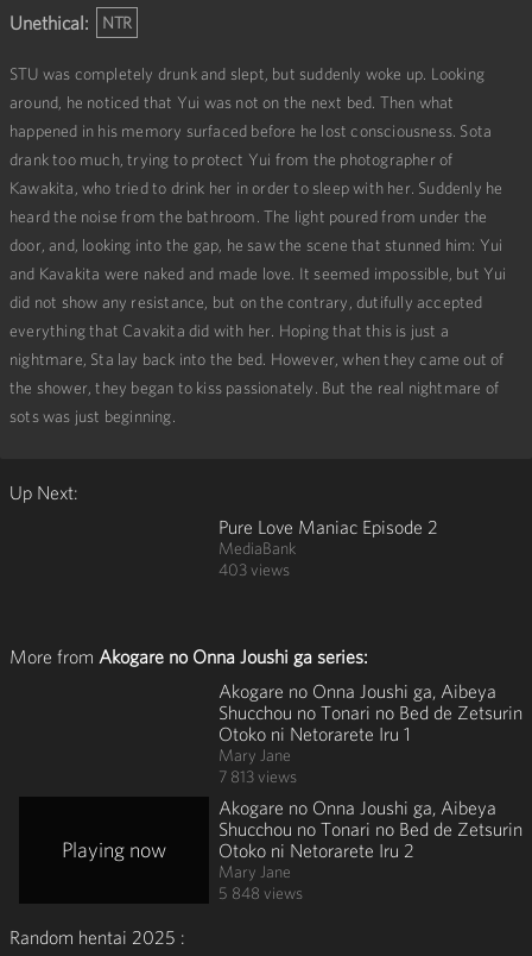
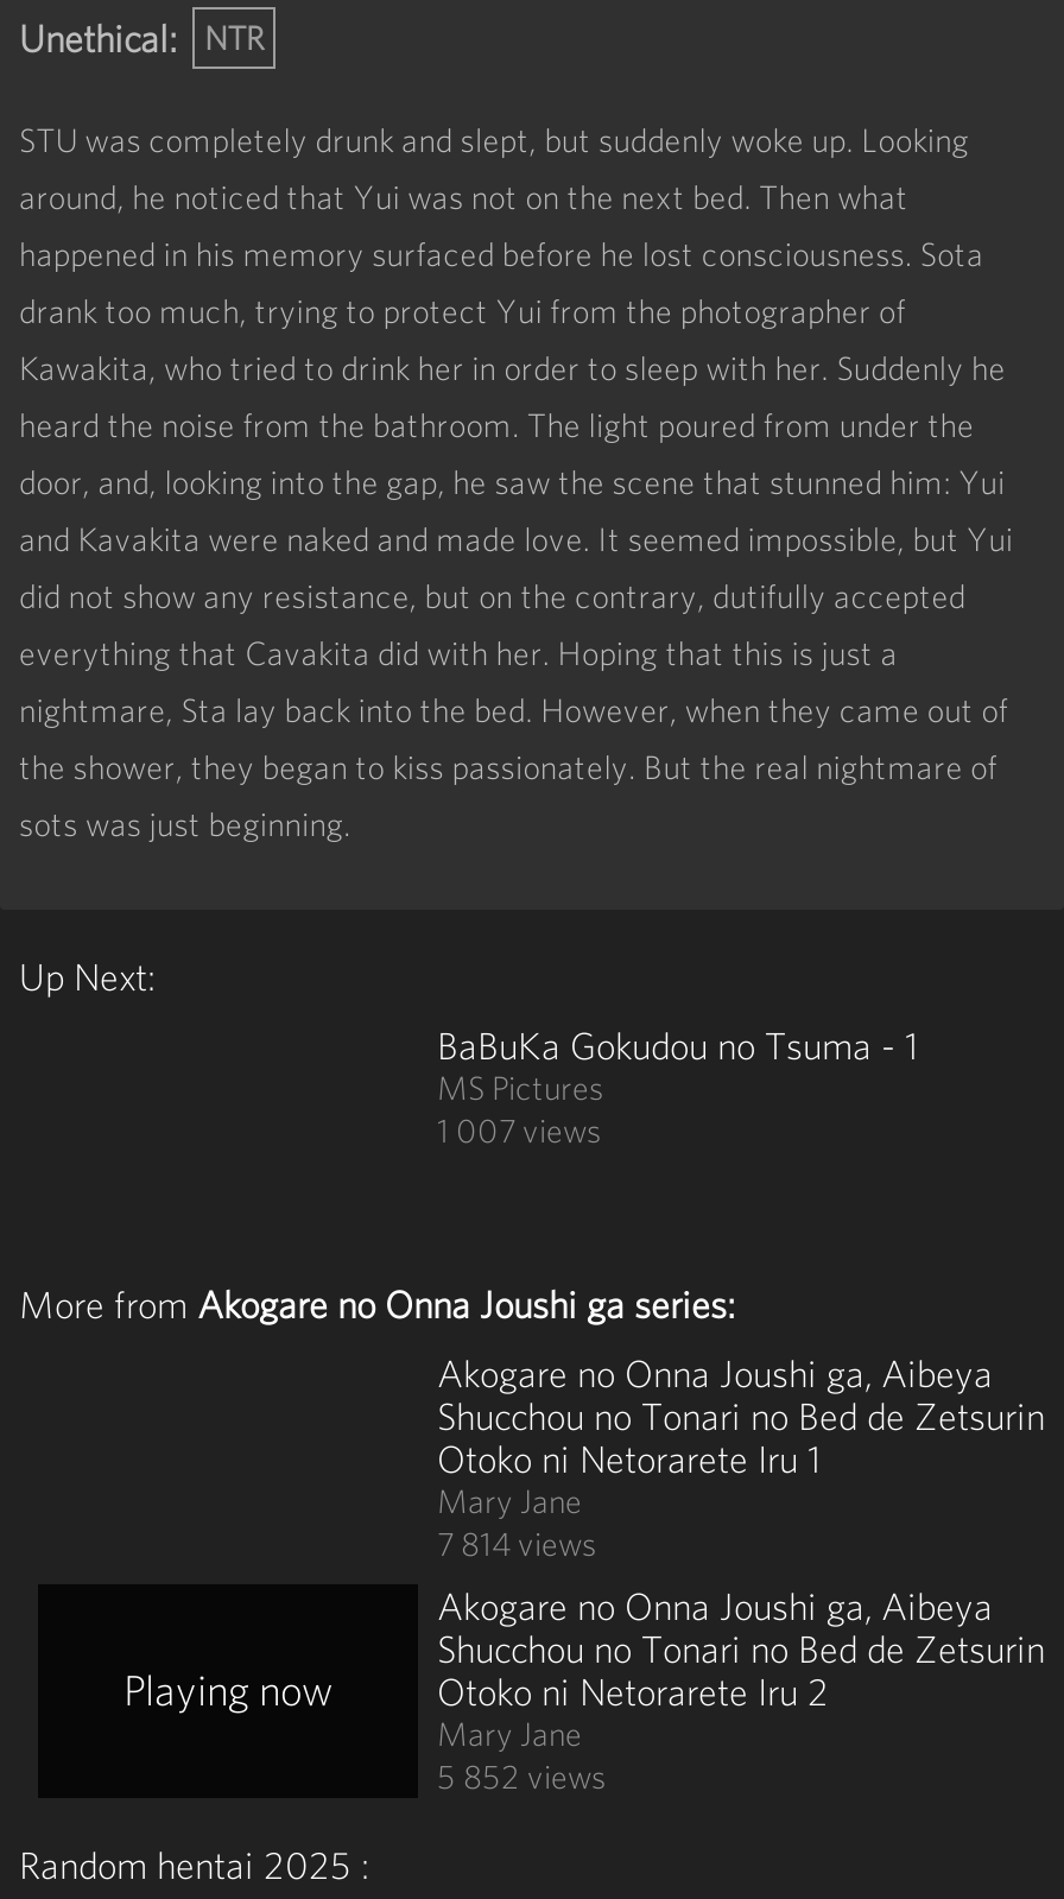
- Pure Love Maniac Episode 2
- MediaBank
- 403 views
+ BaBuKa Gokudou no Tsuma - 1
+ MS Pictures
+ 1 007 views

- 7 813 views
+ 7 814 views

- 5 848 views
+ 5 852 views
